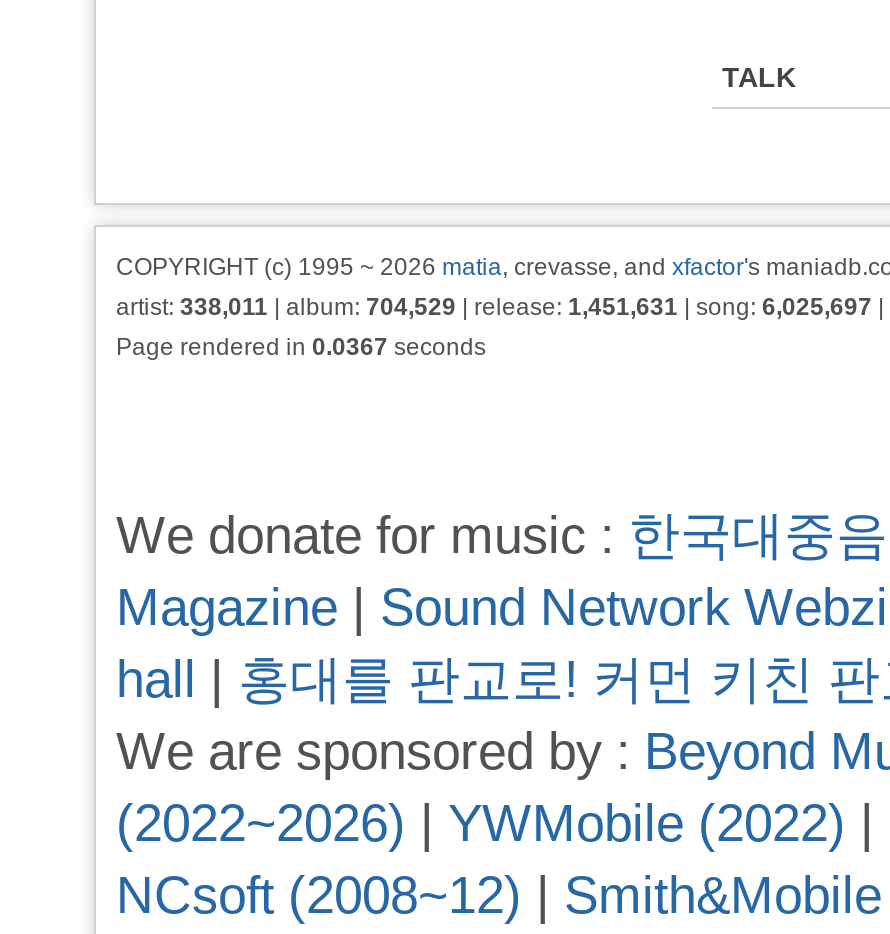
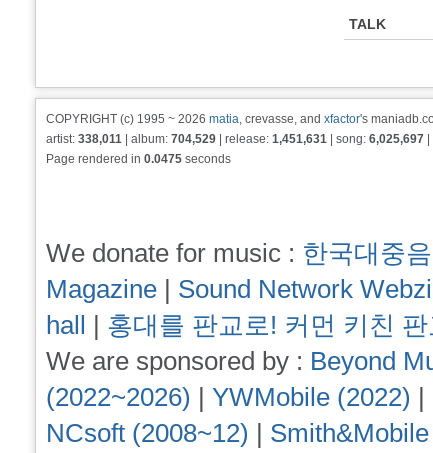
- Page rendered in 0.0367 seconds
+ Page rendered in 0.0475 seconds
